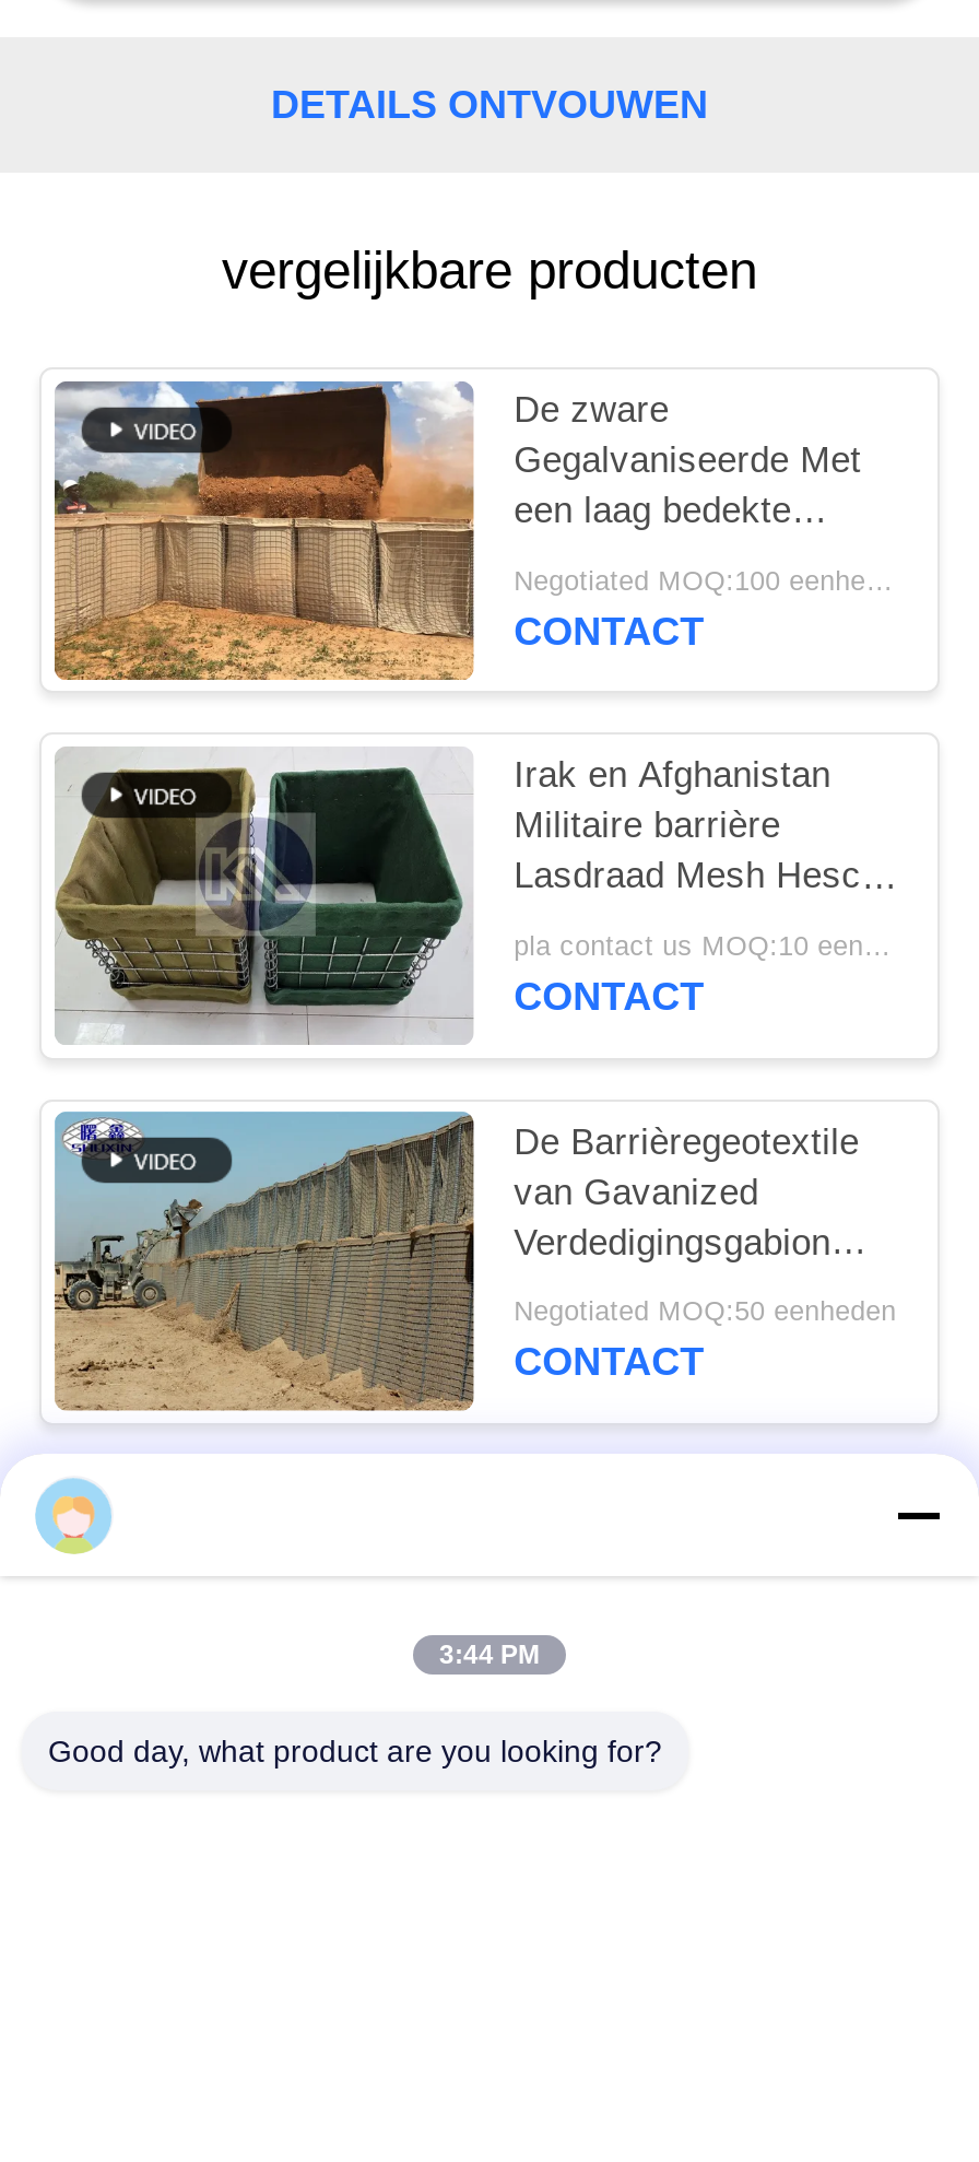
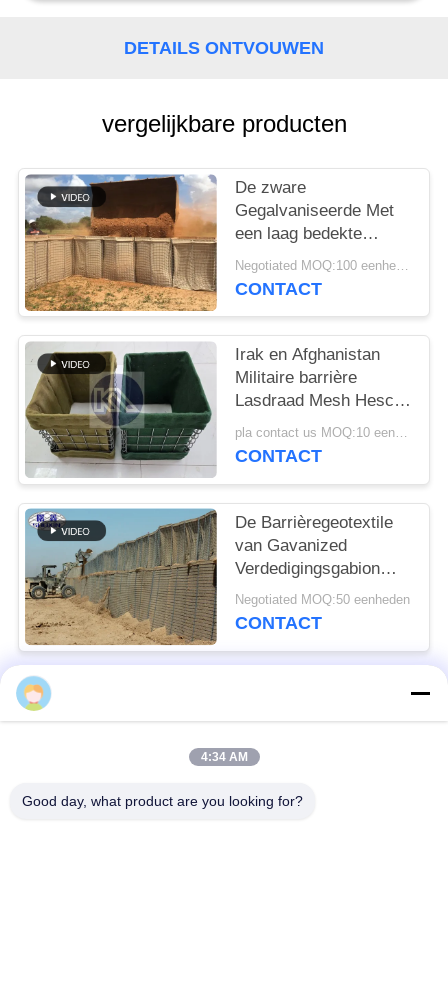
- 3:44 PM
+ 4:34 AM
